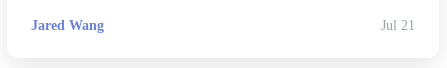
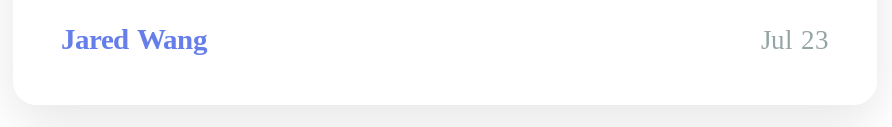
- Jul 21
+ Jul 23
